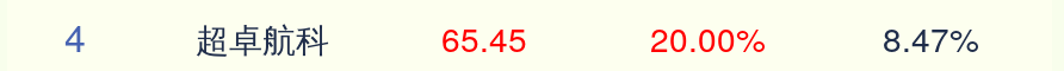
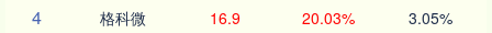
- 超卓航科
- 65.45
- 20.00%
- 8.47%
+ 格科微
+ 16.9
+ 20.03%
+ 3.05%
